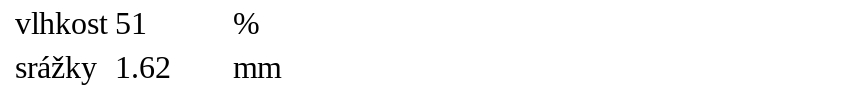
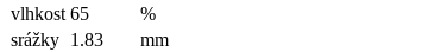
- vlhkost 51
+ vlhkost 65

- srážky 1.62 mm
+ srážky 1.83 mm
